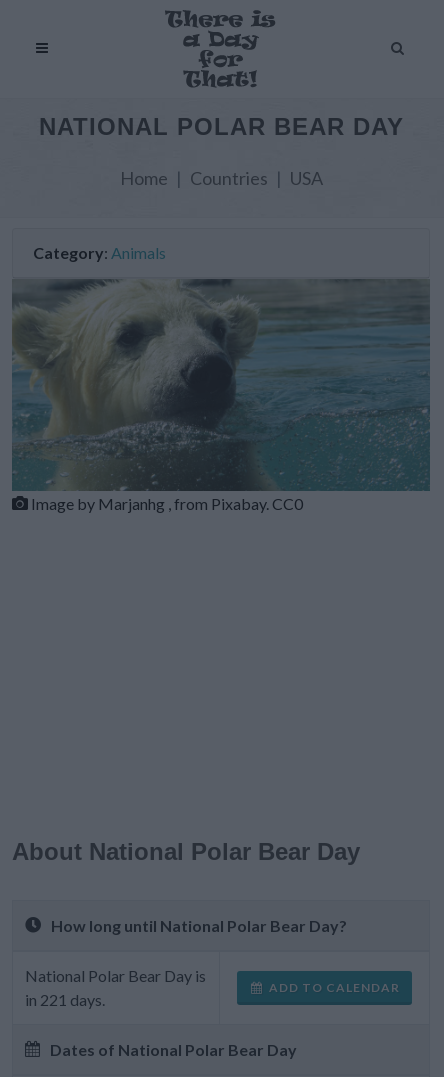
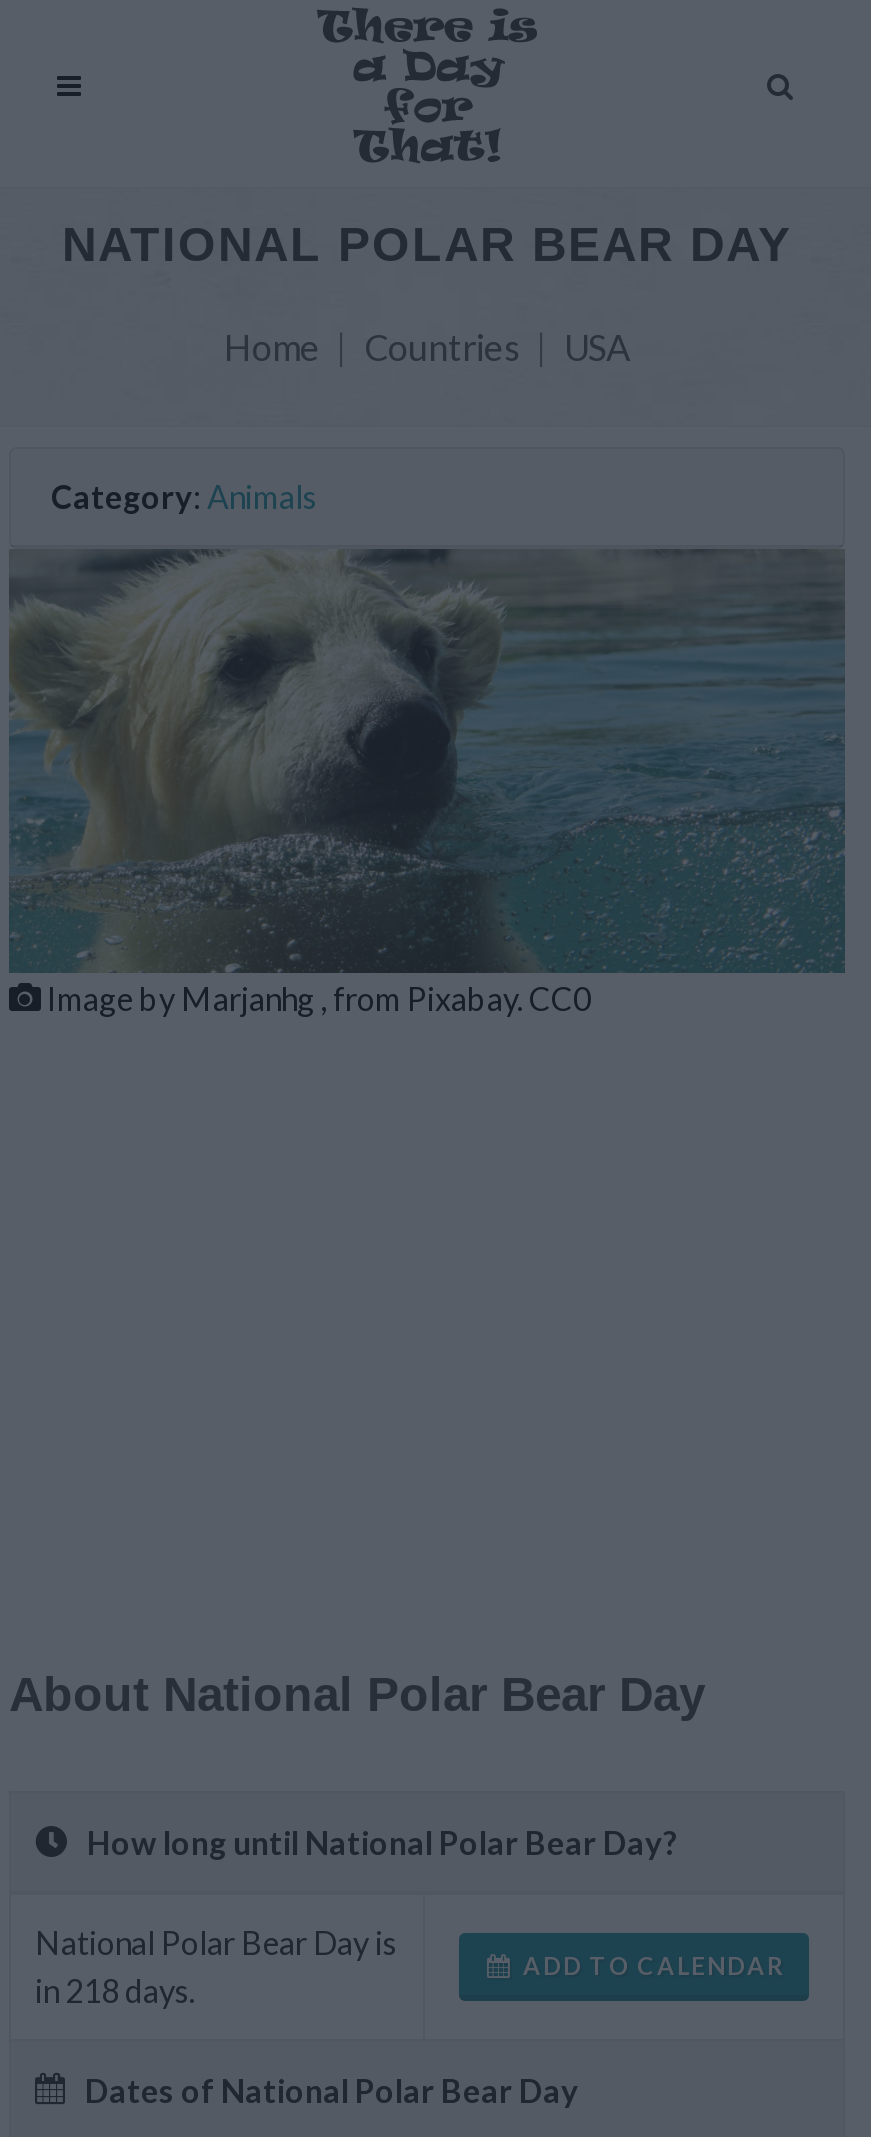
- in 221 days.
+ in 218 days.
